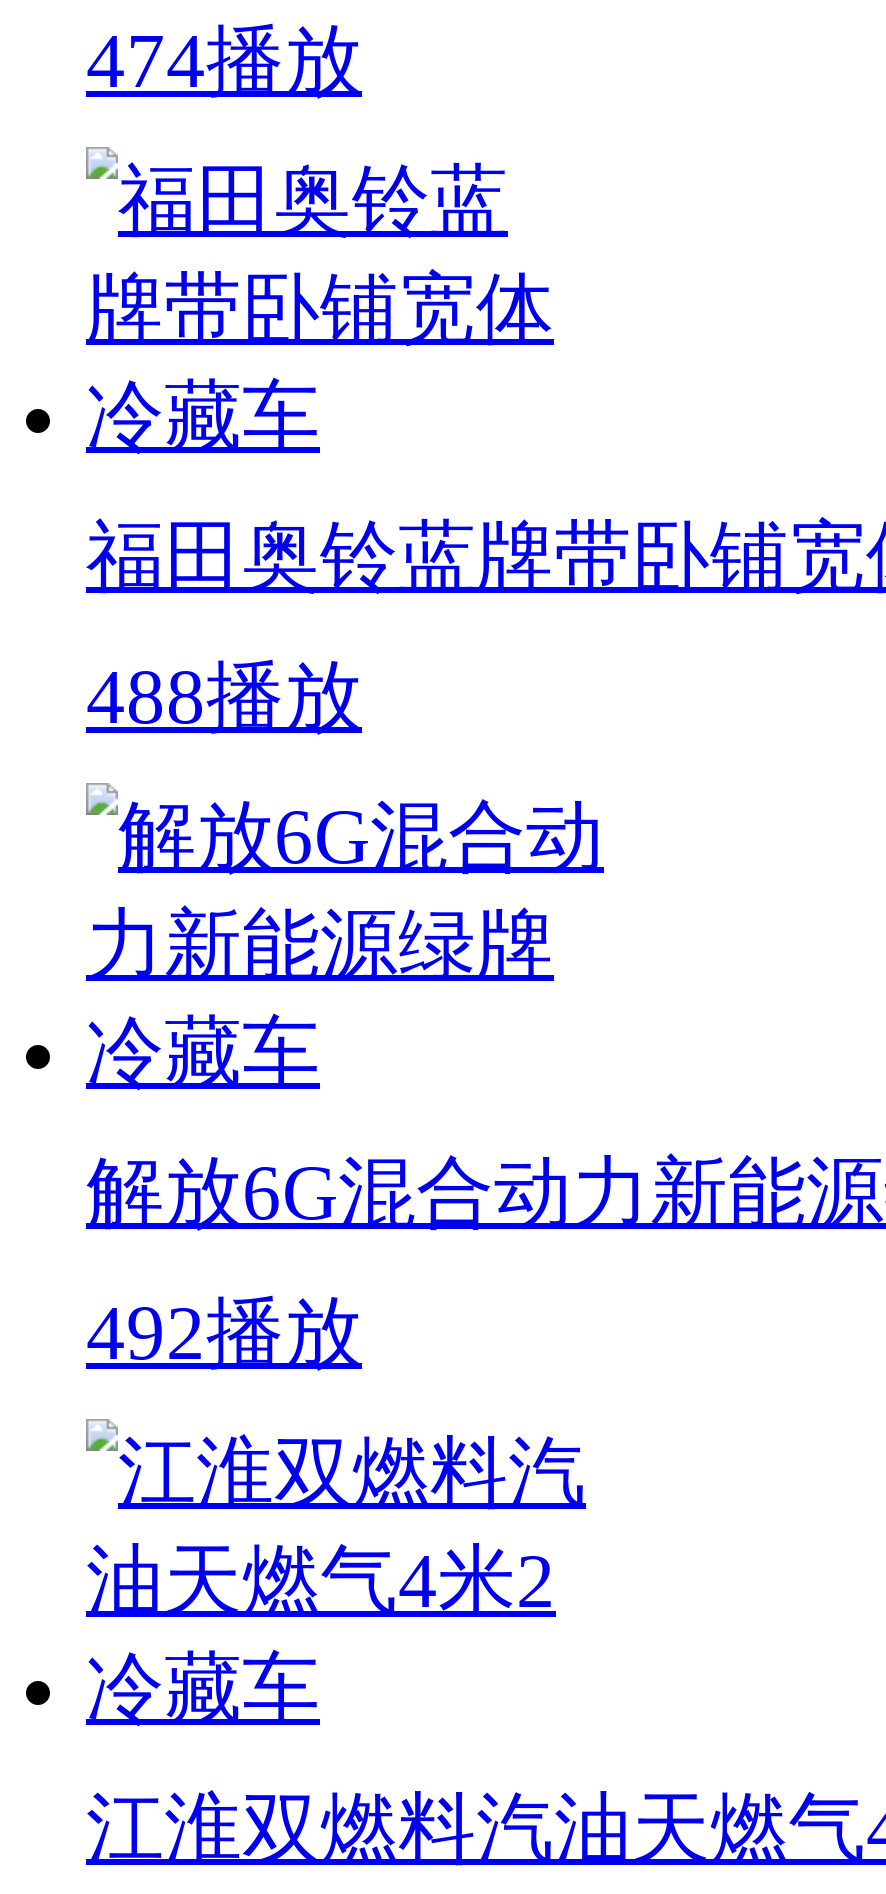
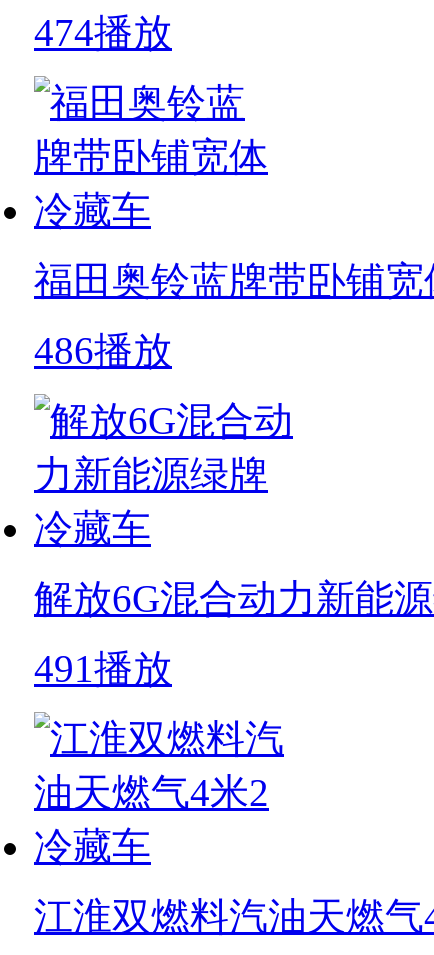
- 488播放
+ 486播放

- 492播放
+ 491播放
